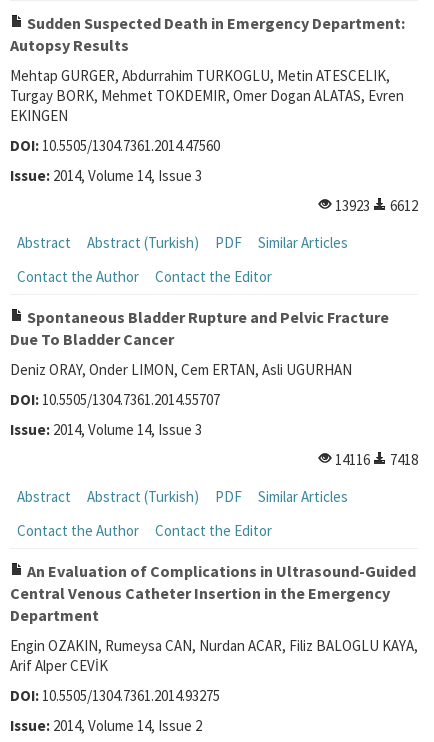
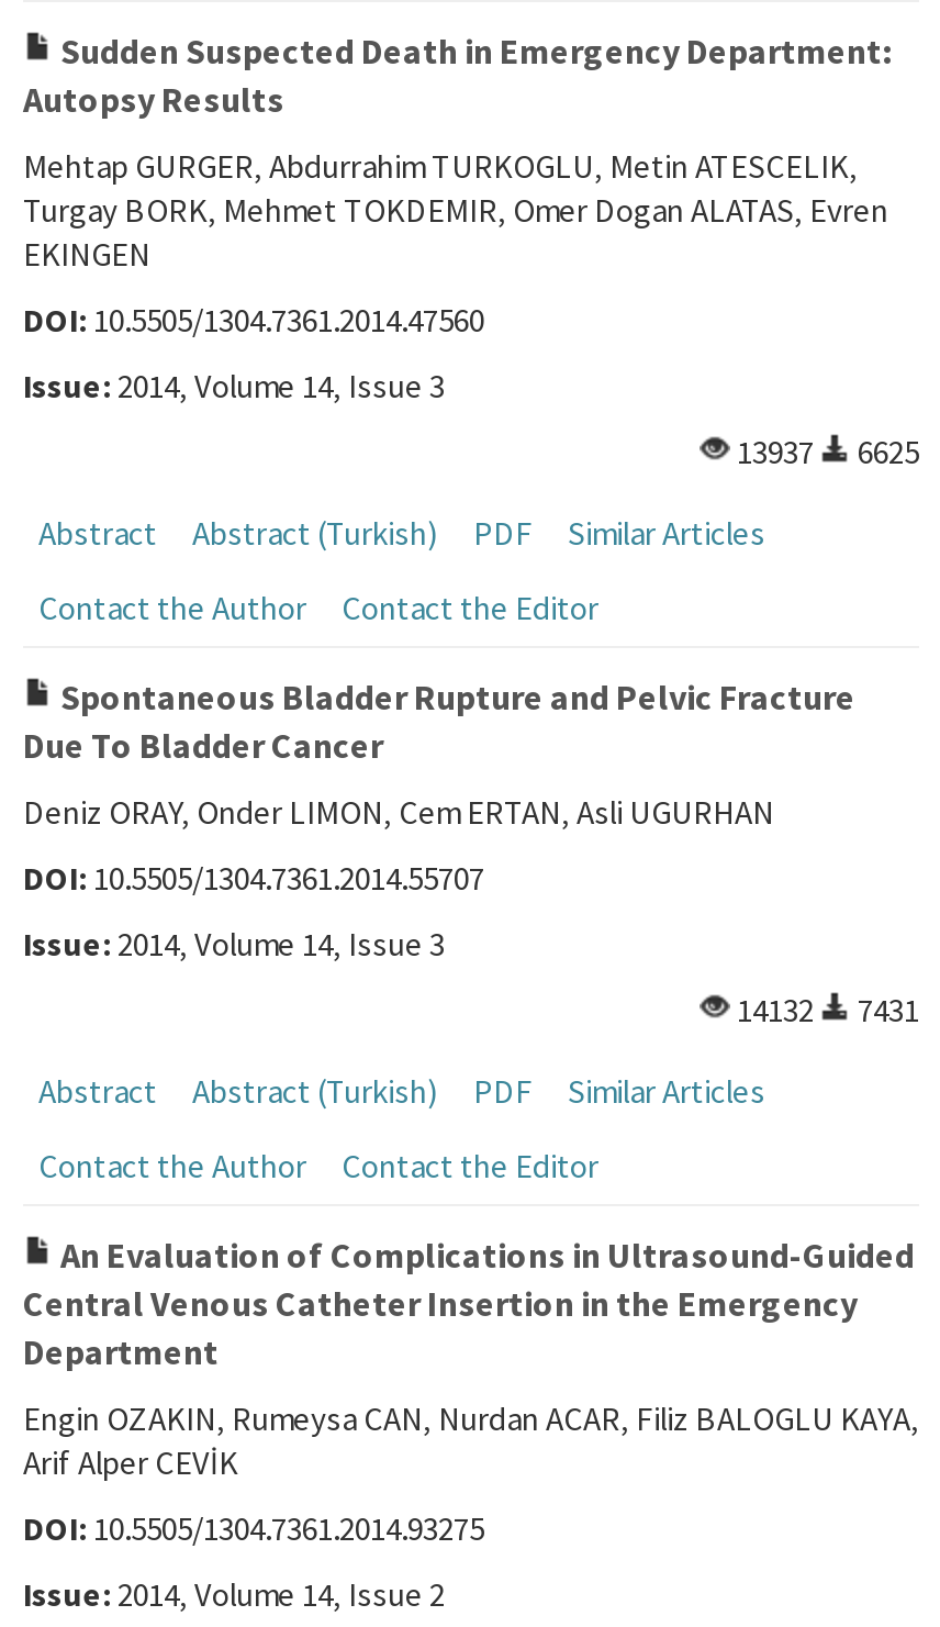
- 13923
+ 13937

- 6612
+ 6625

- 14116
+ 14132

- 7418
+ 7431
